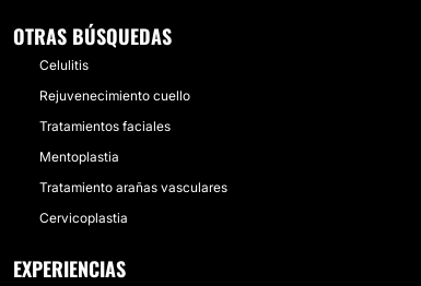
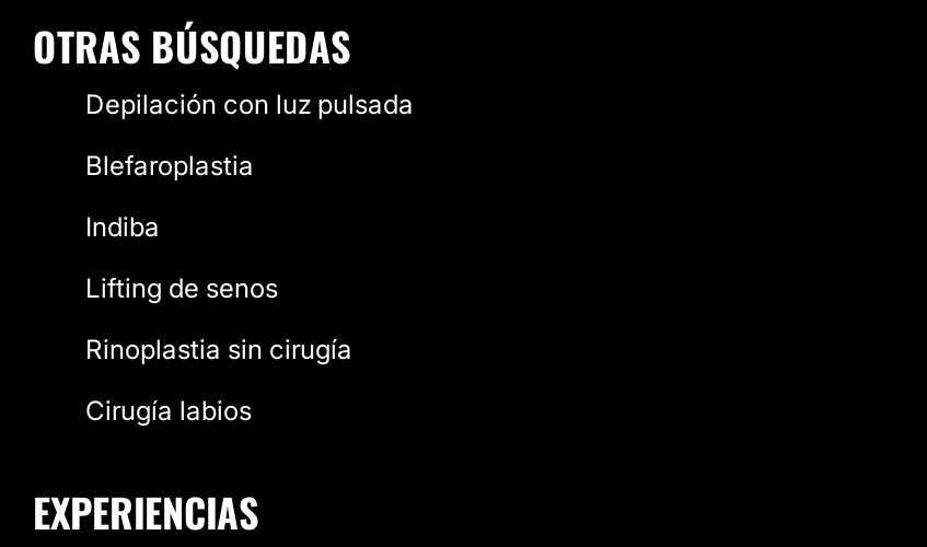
- Celulitis
+ Depilación con luz pulsada

- Rejuvenecimiento cuello
+ Blefaroplastia

- Tratamientos faciales
+ Indiba

- Mentoplastia
+ Lifting de senos

- Tratamiento arañas vasculares
+ Rinoplastia sin cirugía

- Cervicoplastia
+ Cirugía labios
